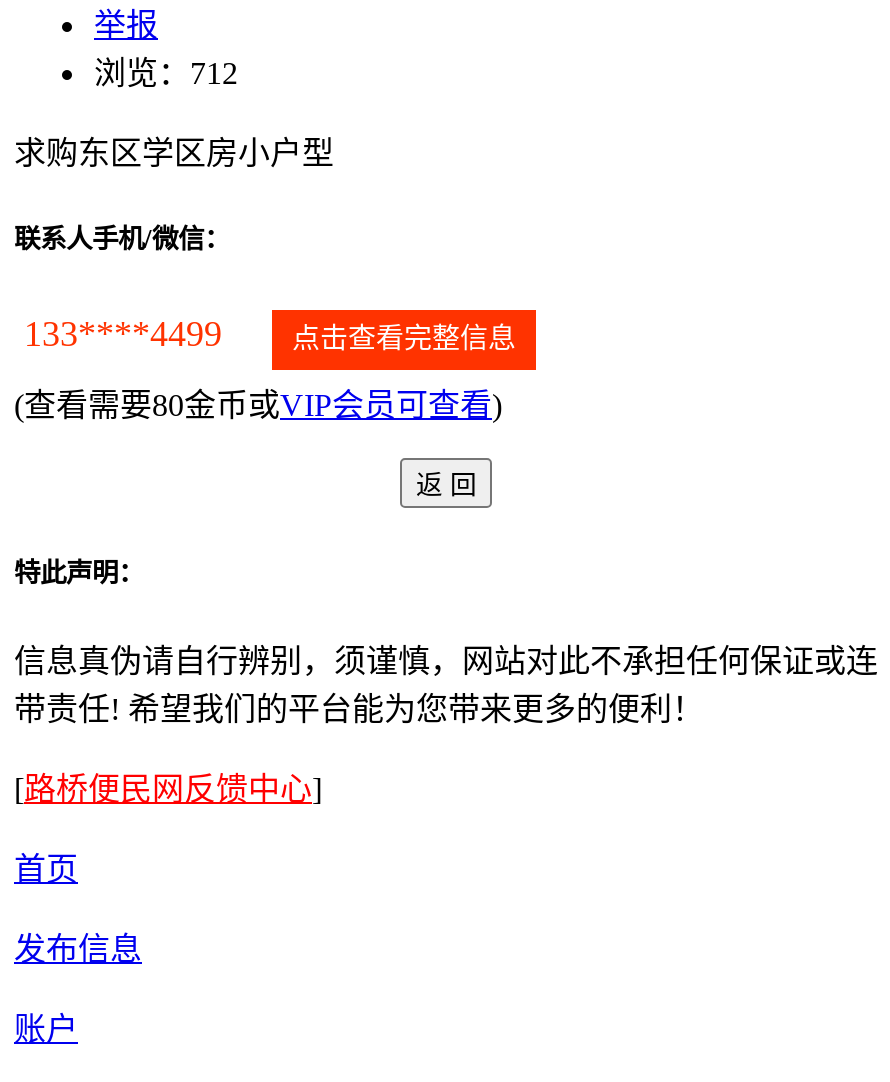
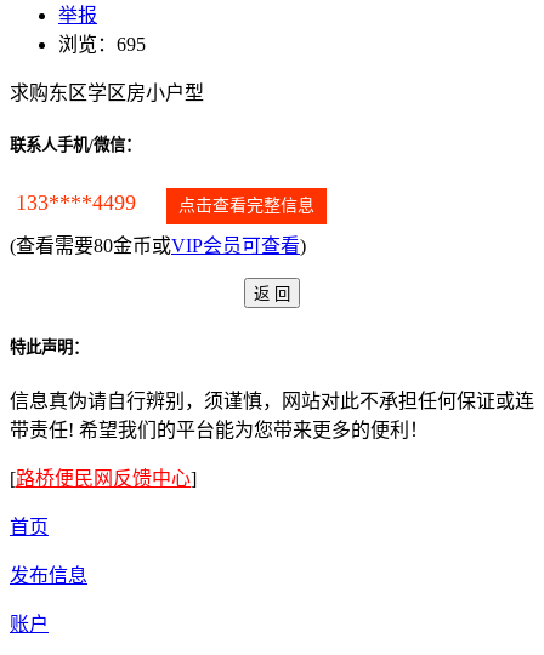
- 浏览：712
+ 浏览：695
